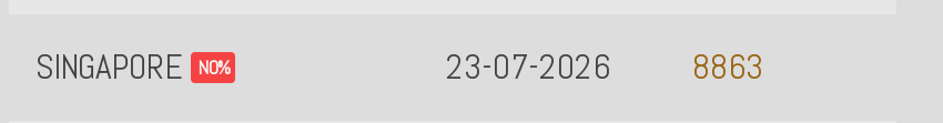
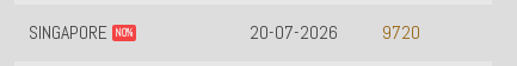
- 23-07-2026
+ 20-07-2026

- 8863
+ 9720
